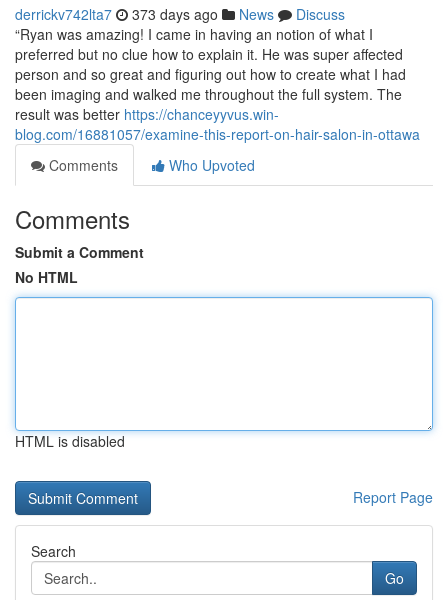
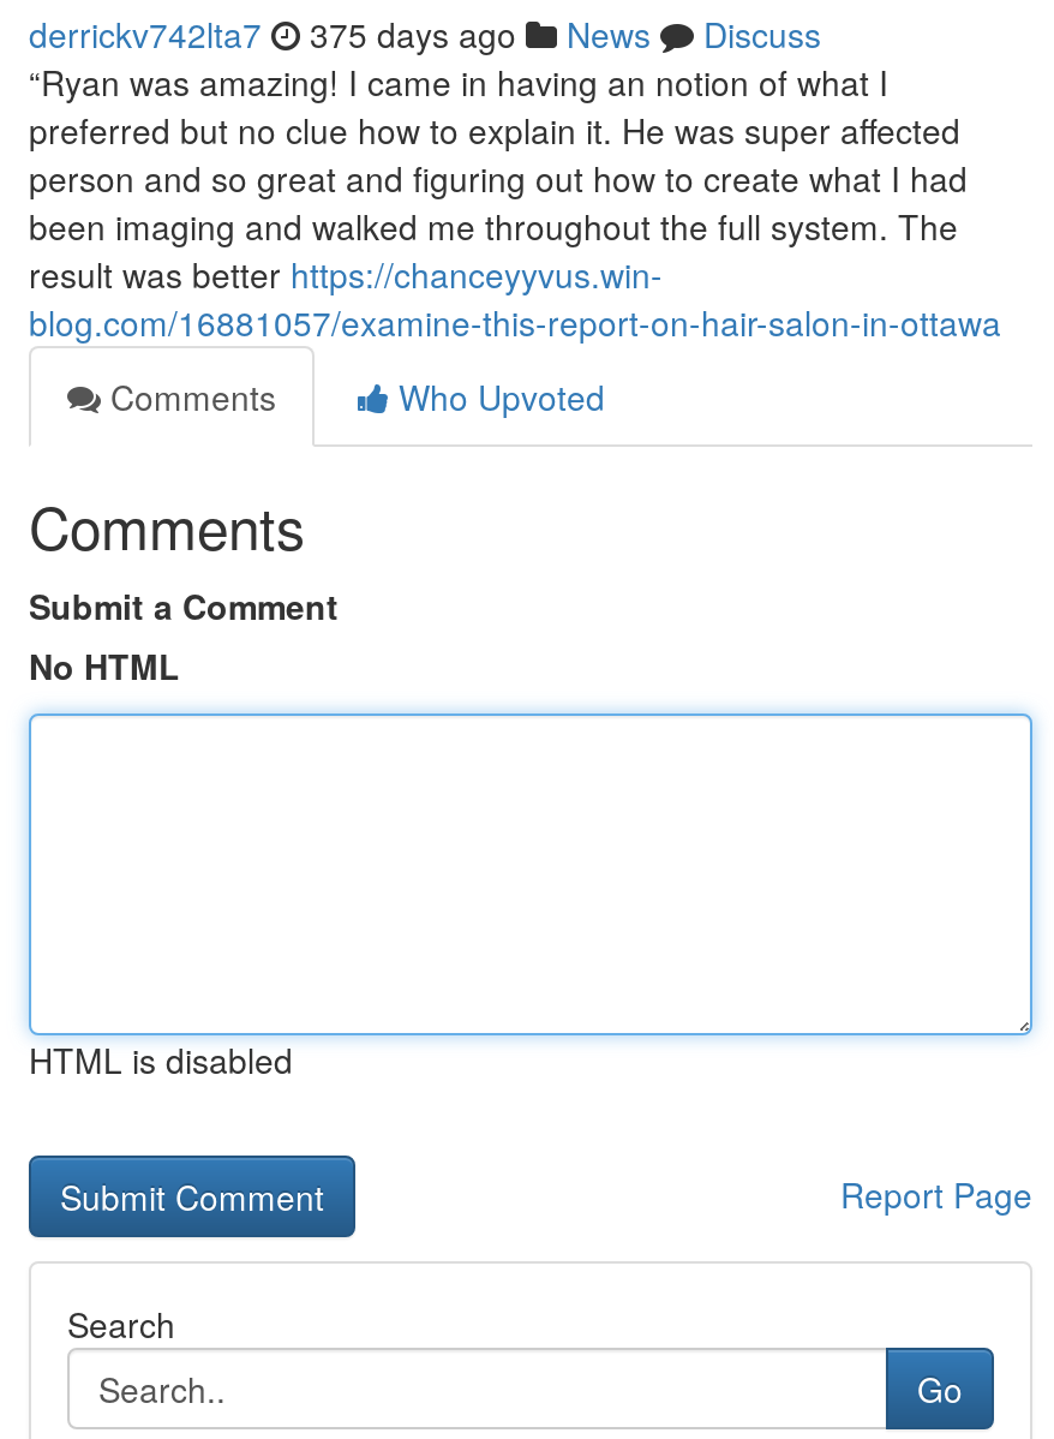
- derrickv742lta7 373 days ago News Discuss
+ derrickv742lta7 375 days ago News Discuss
